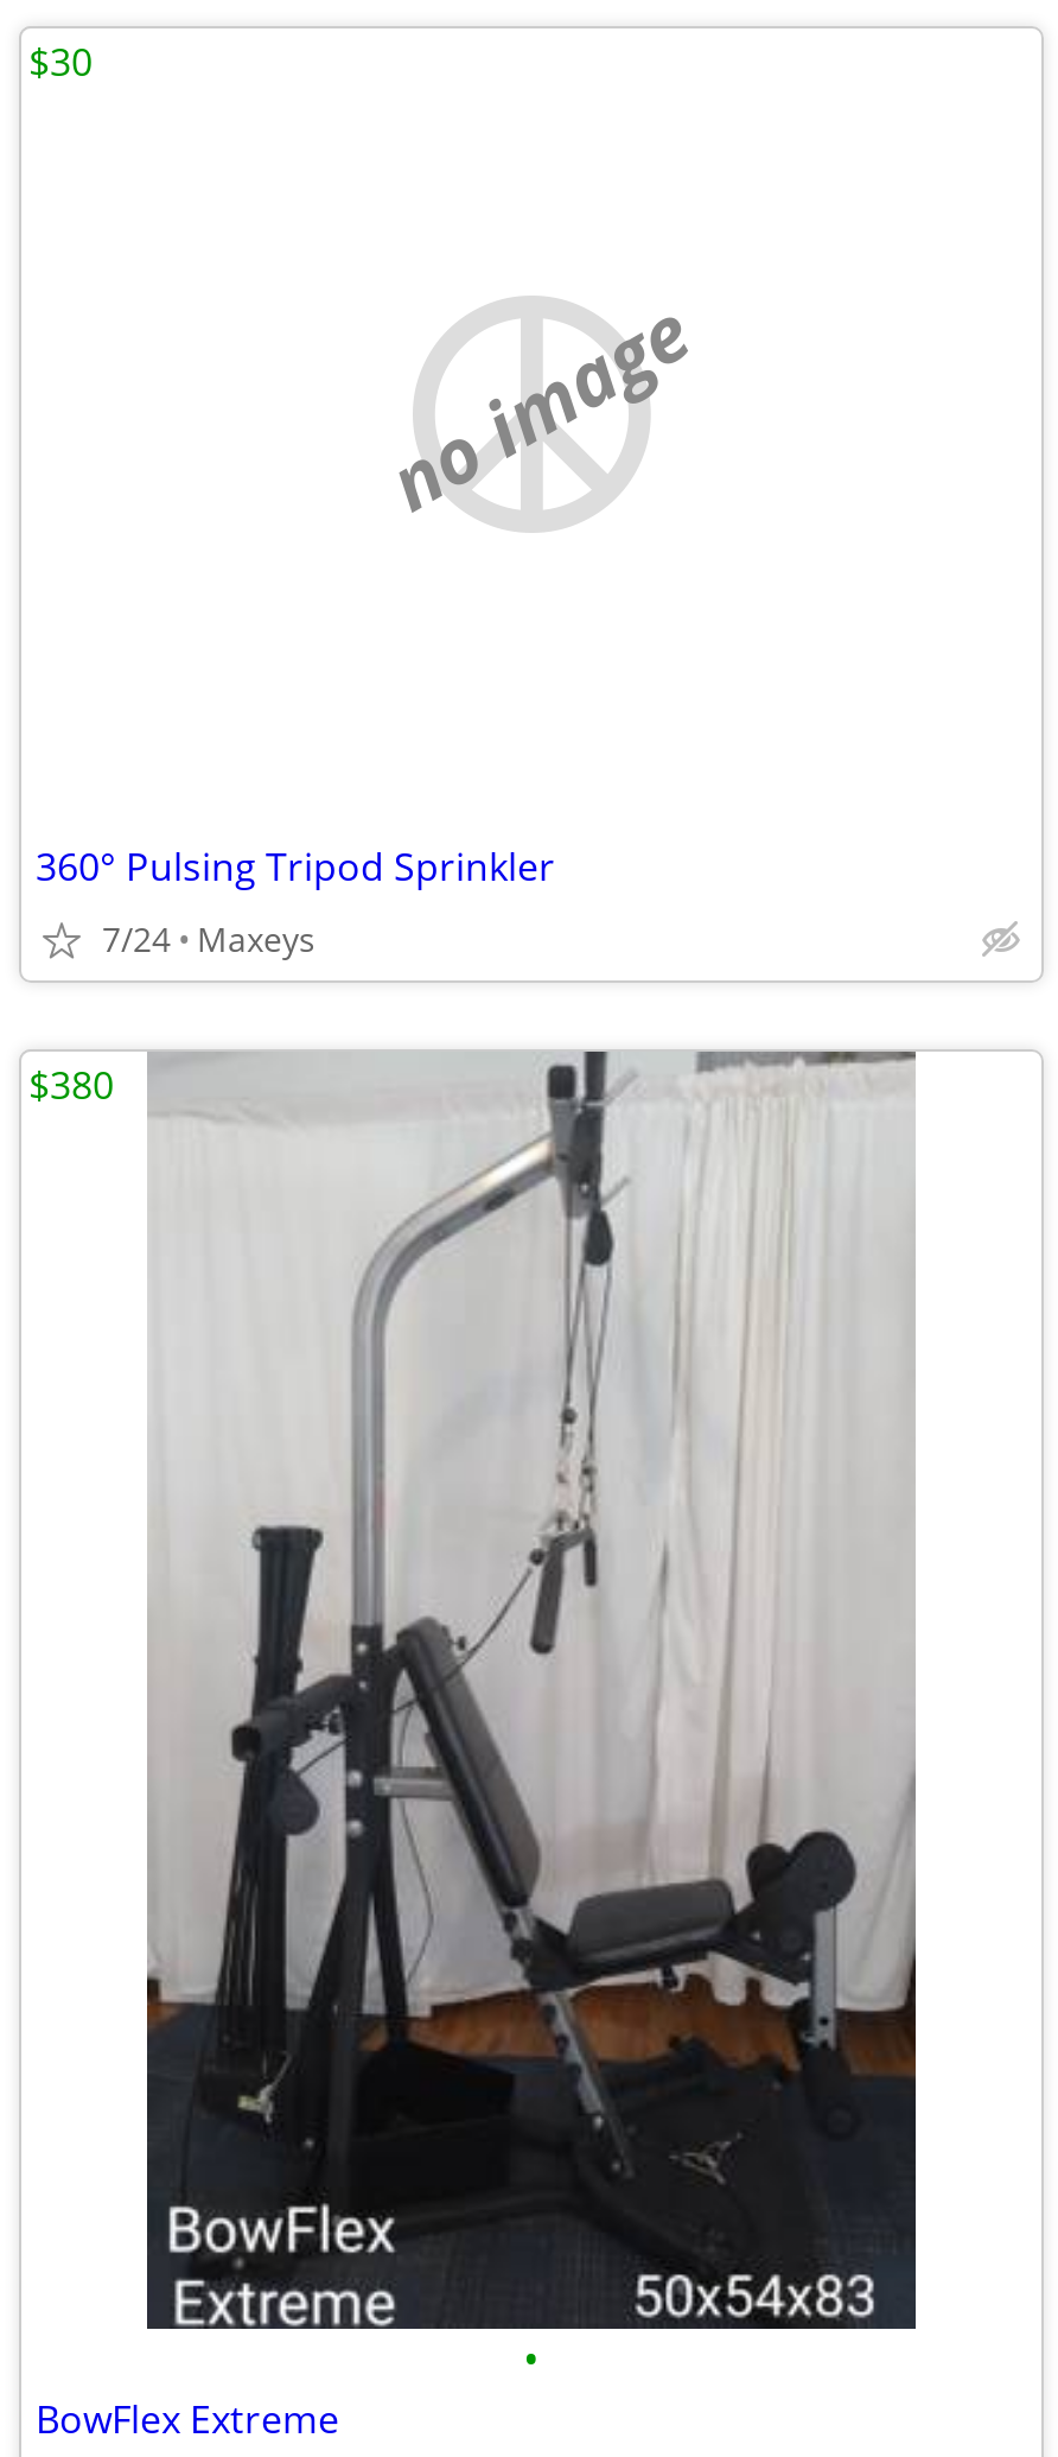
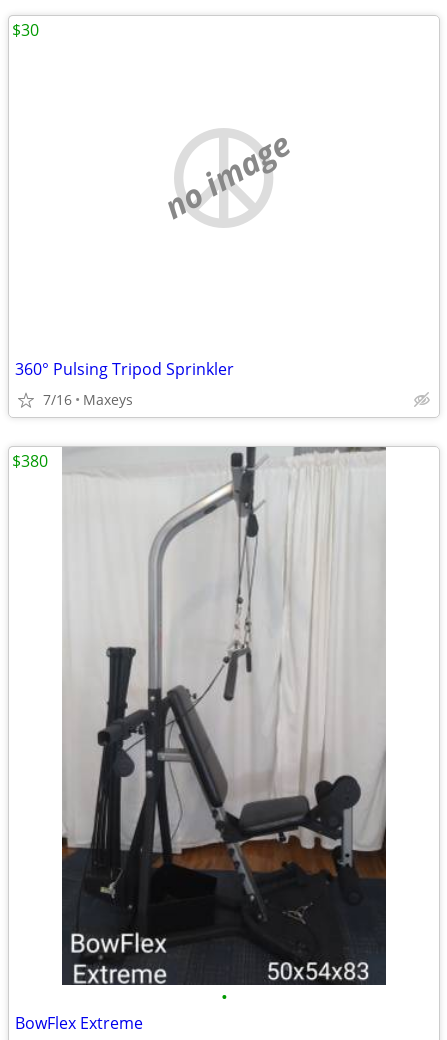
- 7/24 Maxeys
+ 7/16 Maxeys
